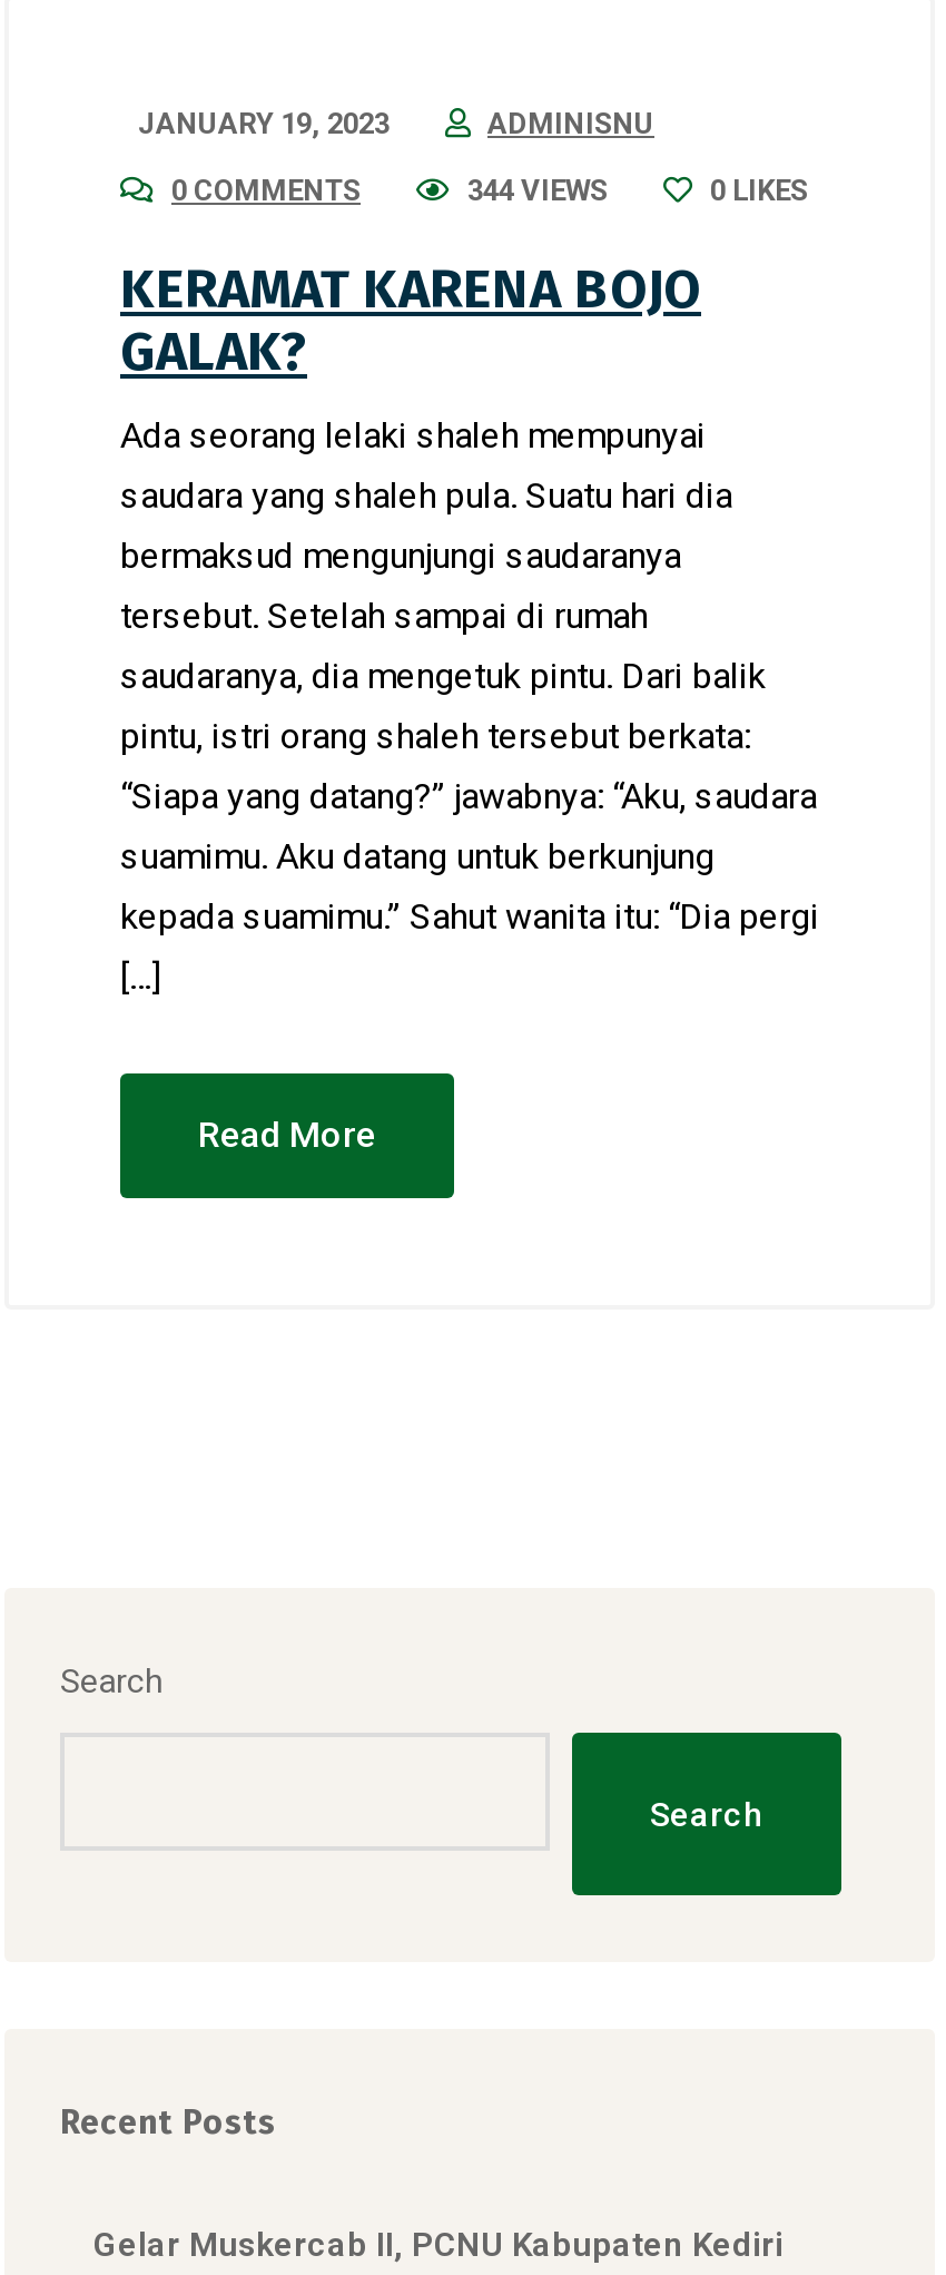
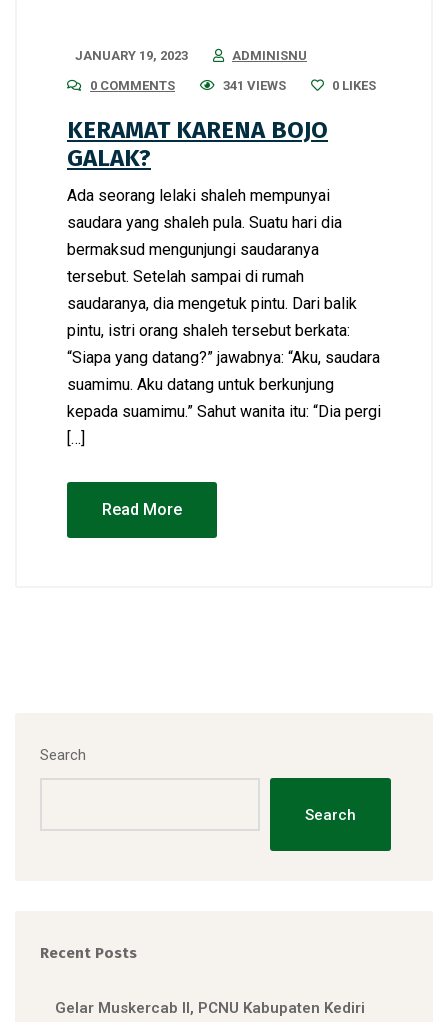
- 344 VIEWS
+ 341 VIEWS
